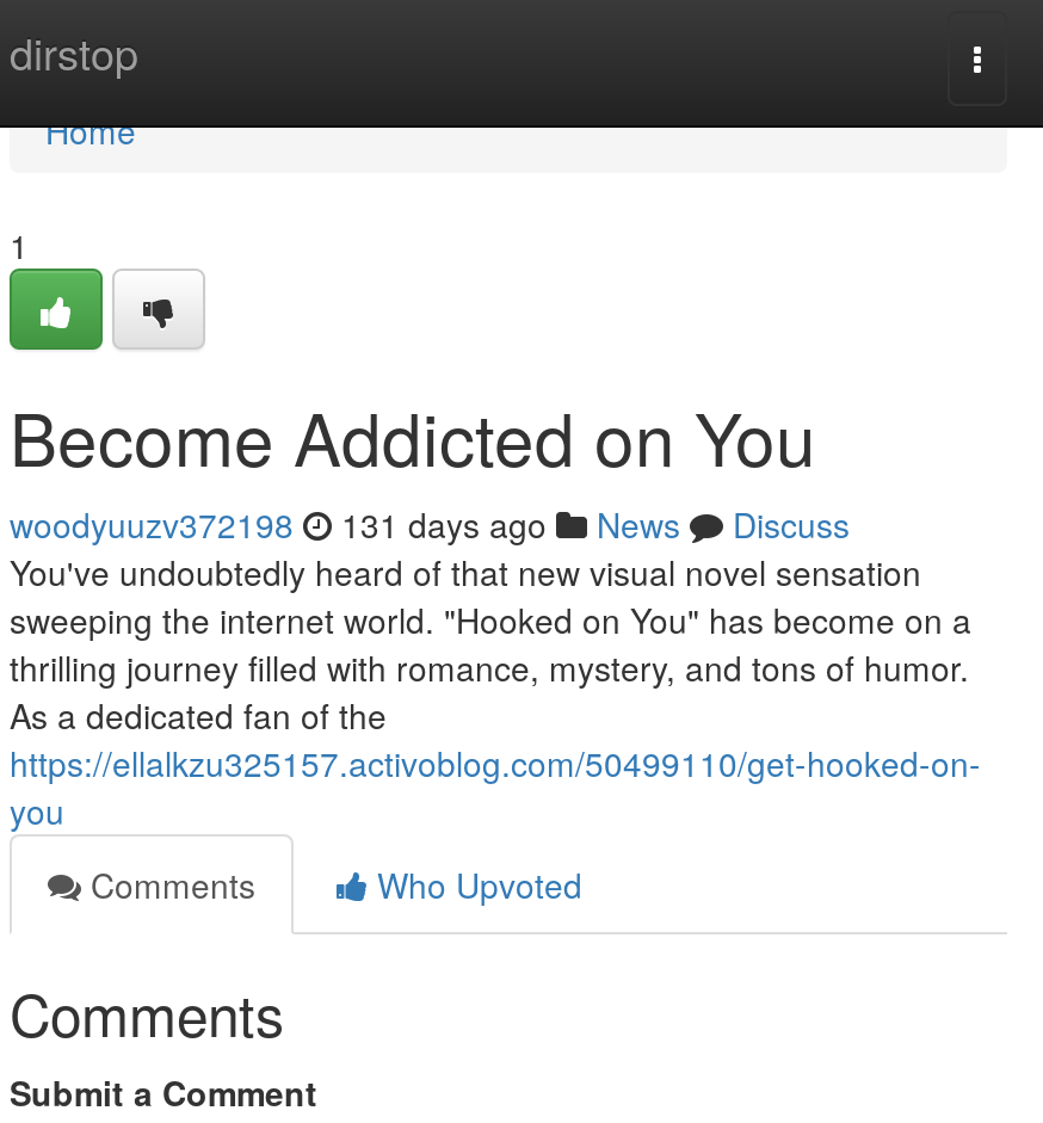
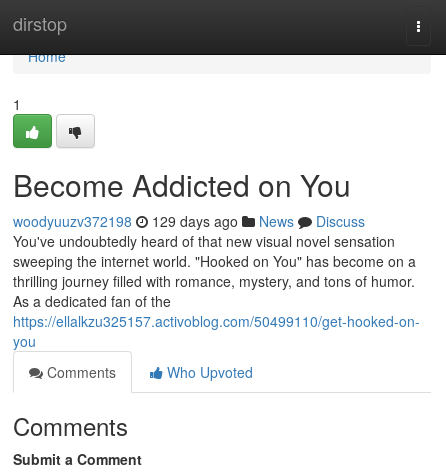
- woodyuuzv372198 131 days ago News Discuss
+ woodyuuzv372198 129 days ago News Discuss
